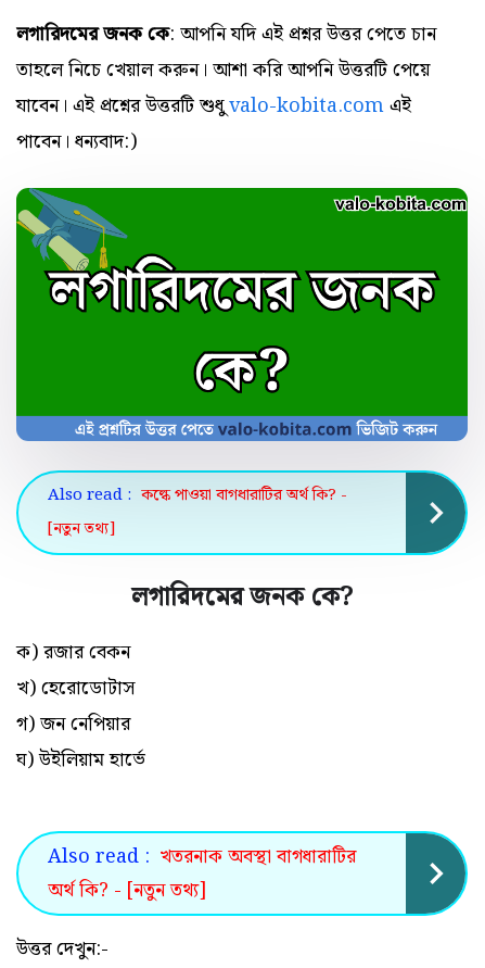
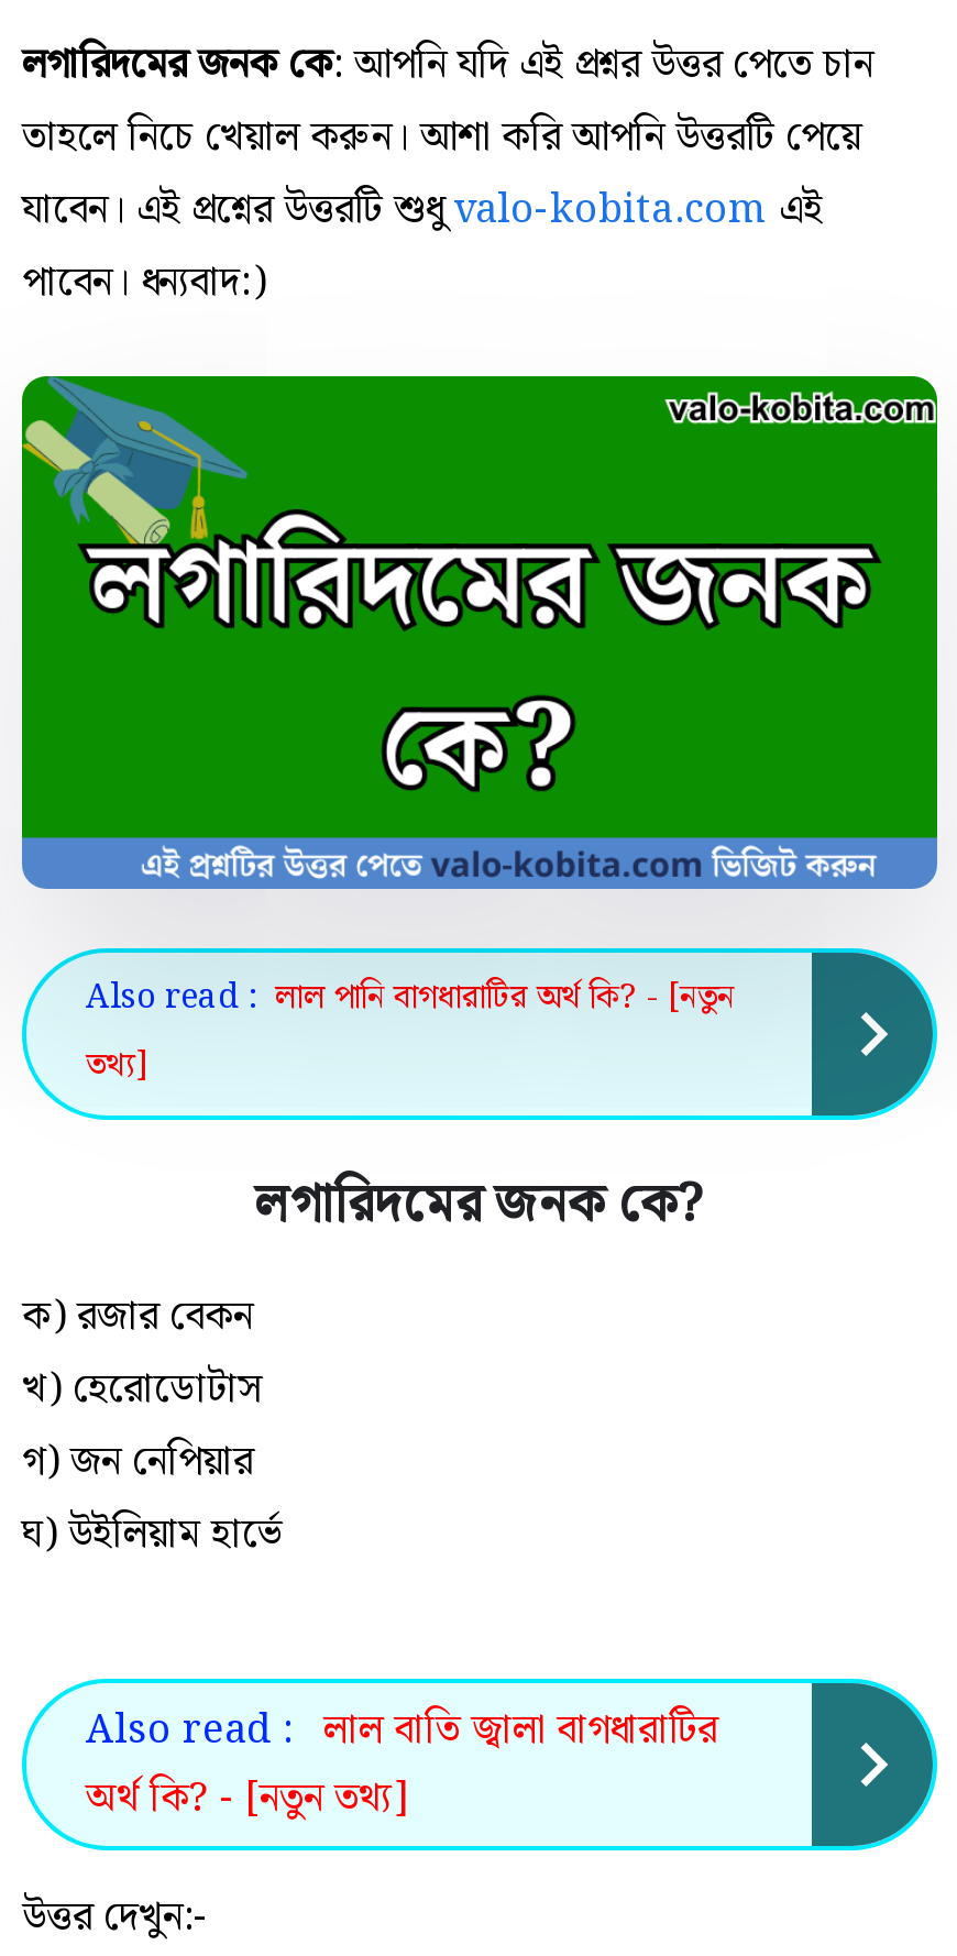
- Also read : কল্কে পাওয়া বাগধারাটির অর্থ কি? -
- [নতুন তথ্য]
+ Also read : লাল পানি বাগধারাটির অর্থ কি? - [নতুন
+ তথ্য]

- Also read : খতরনাক অবস্থা বাগধারাটির
+ Also read : লাল বাতি জ্বালা বাগধারাটির
